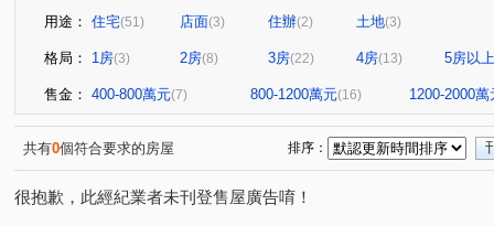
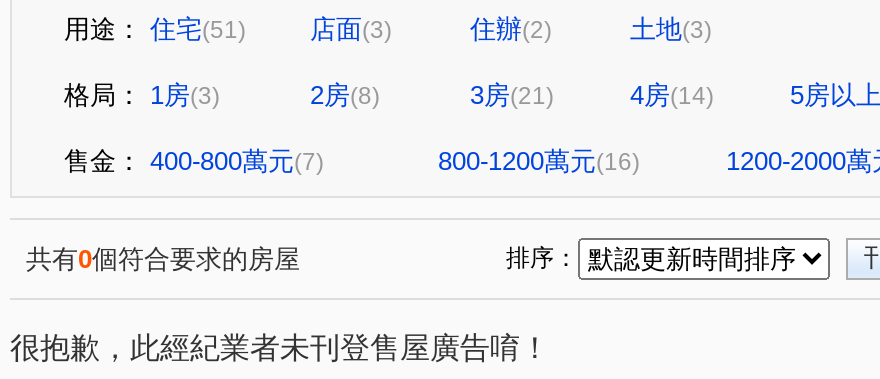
- 3房(22)
+ 3房(21)

- 4房(13)
+ 4房(14)
